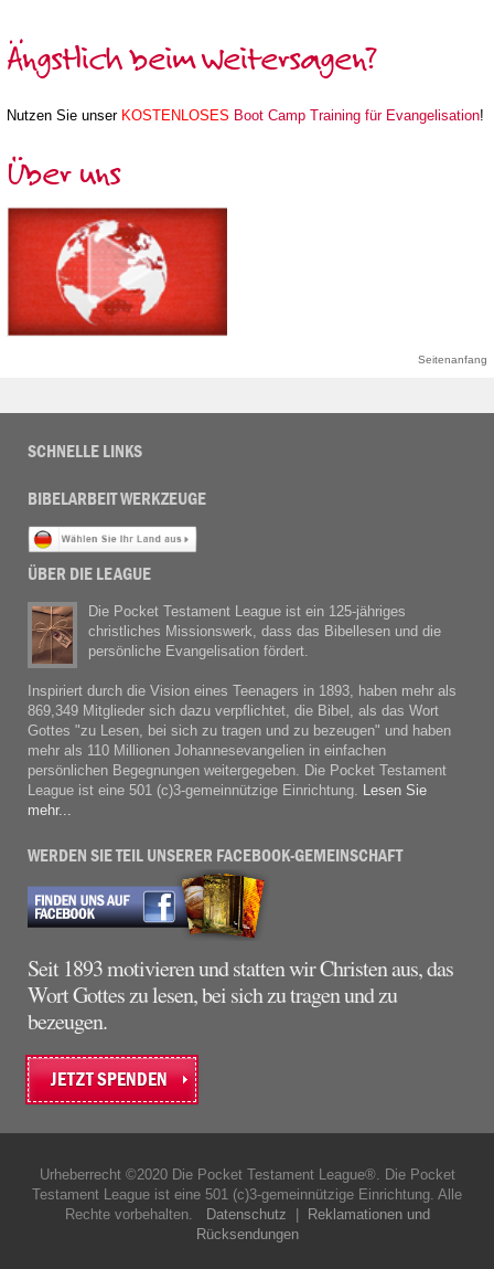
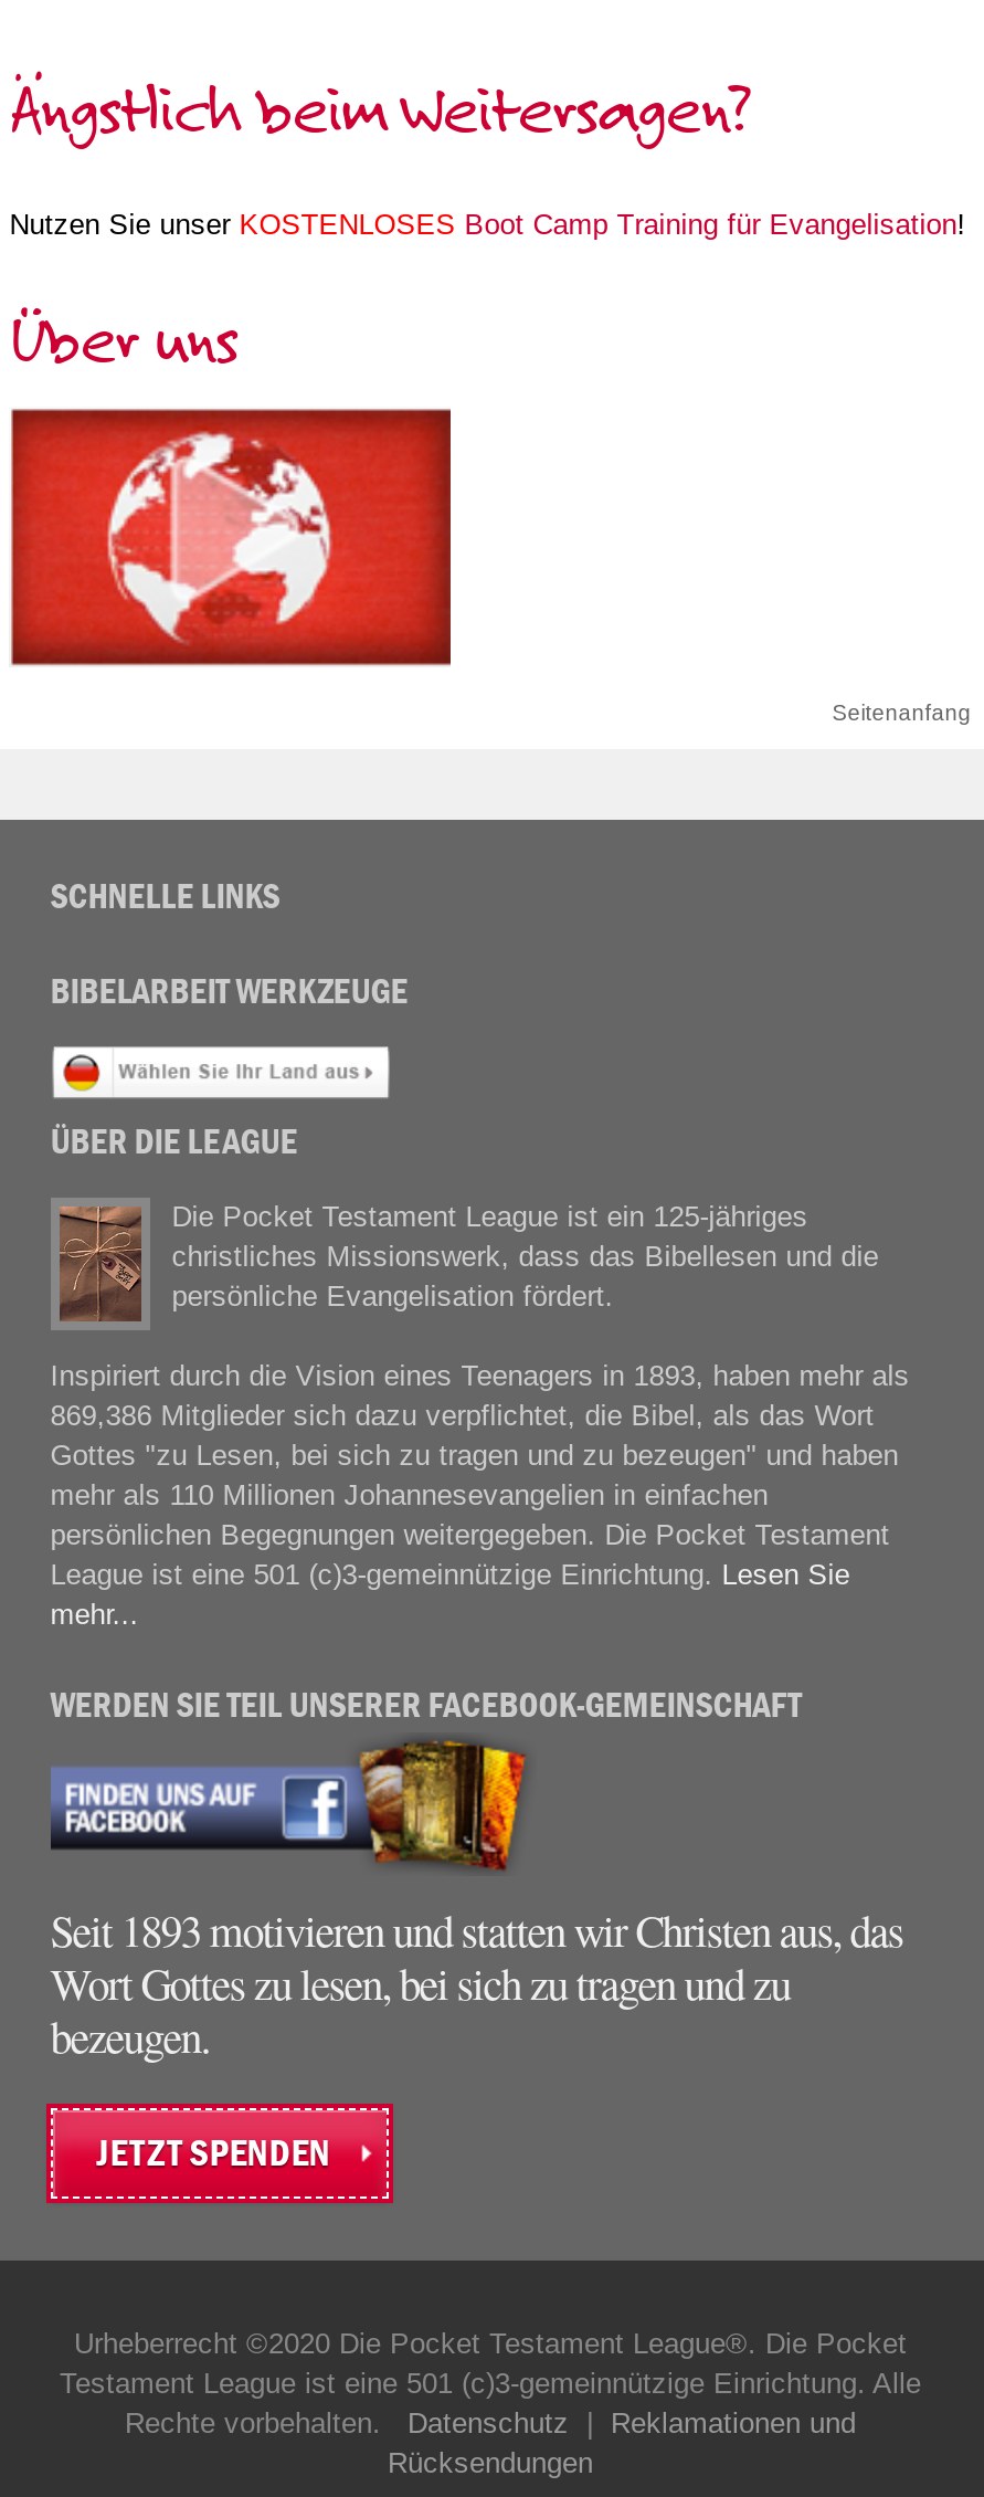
- 869,349 Mitglieder sich dazu verpflichtet, die Bibel, als das Wort
+ 869,386 Mitglieder sich dazu verpflichtet, die Bibel, als das Wort
